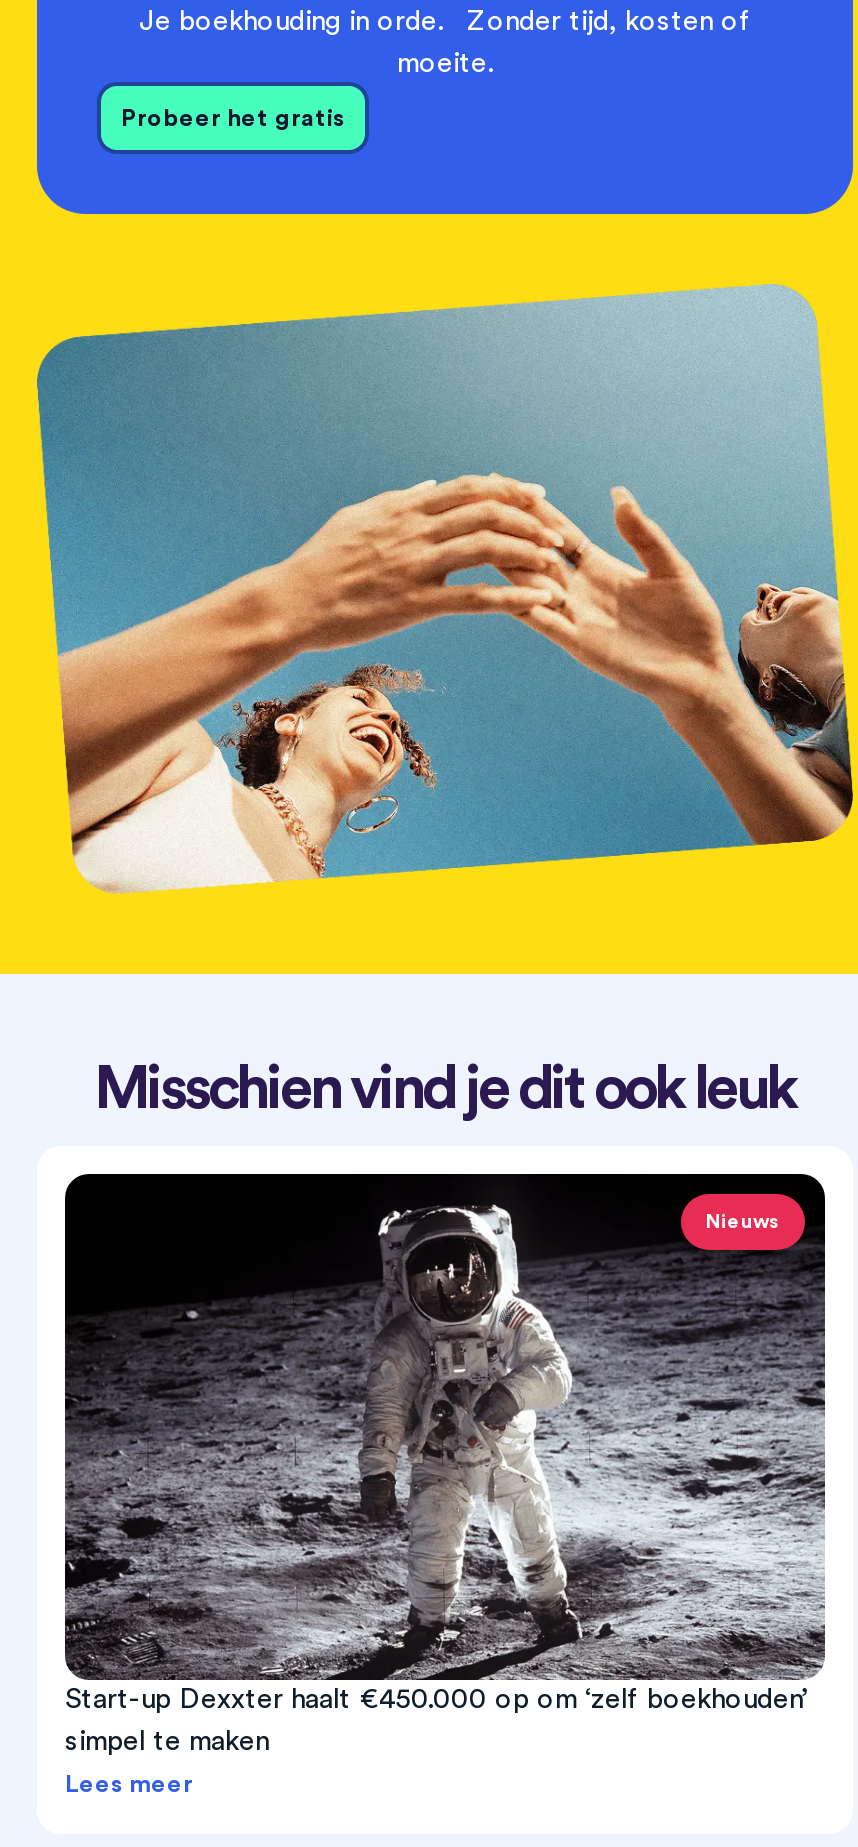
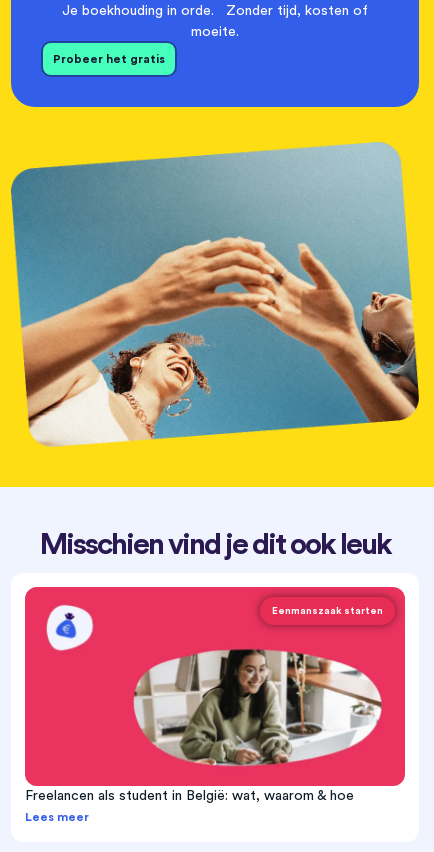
- [image]
- Nieuws
+ [image]
+ Eenmanszaak starten

- Start-up Dexxter haalt €450.000 op om ‘zelf boekhouden’
- simpel te maken
+ Freelancen als student in België: wat, waarom & hoe
